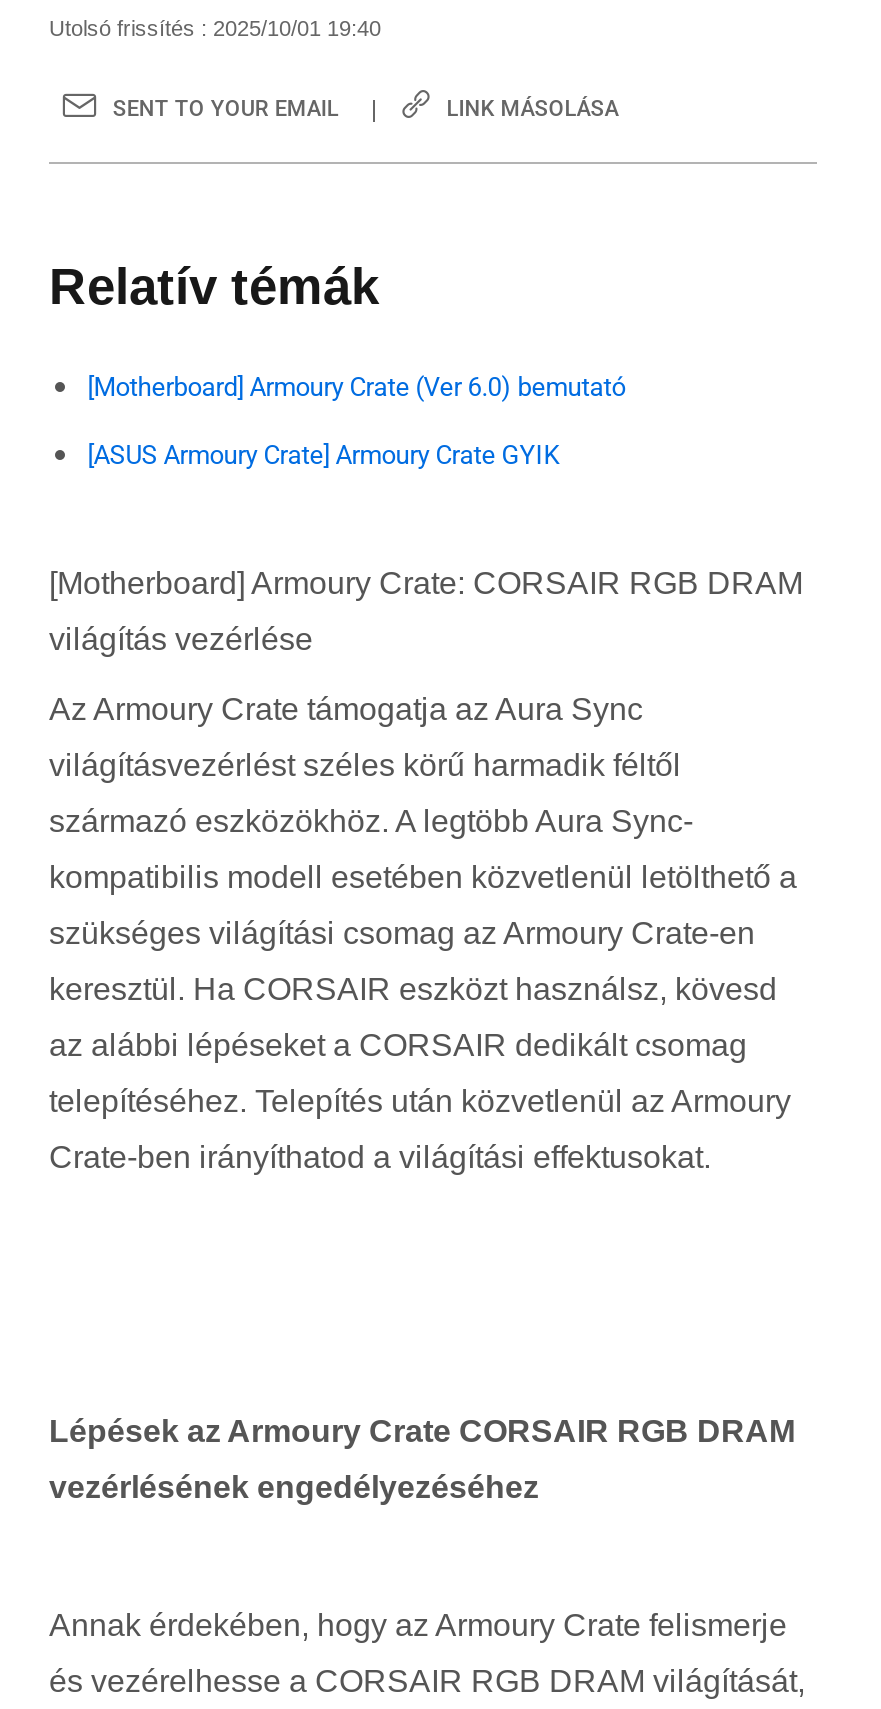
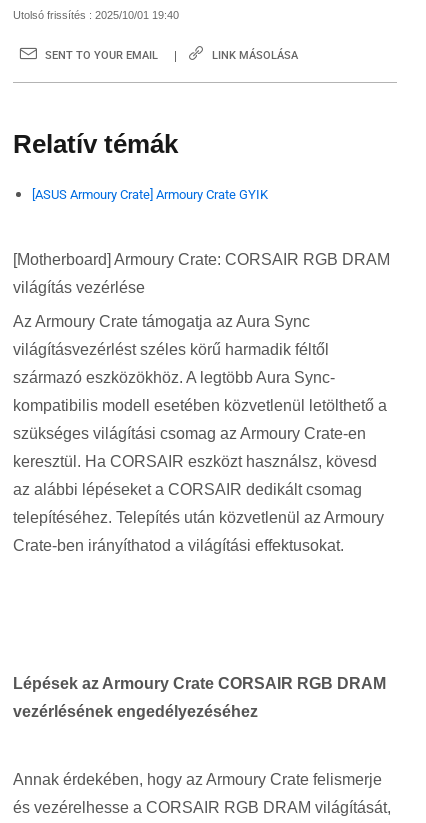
- [Motherboard] Armoury Crate (Ver 6.0) bemutató
